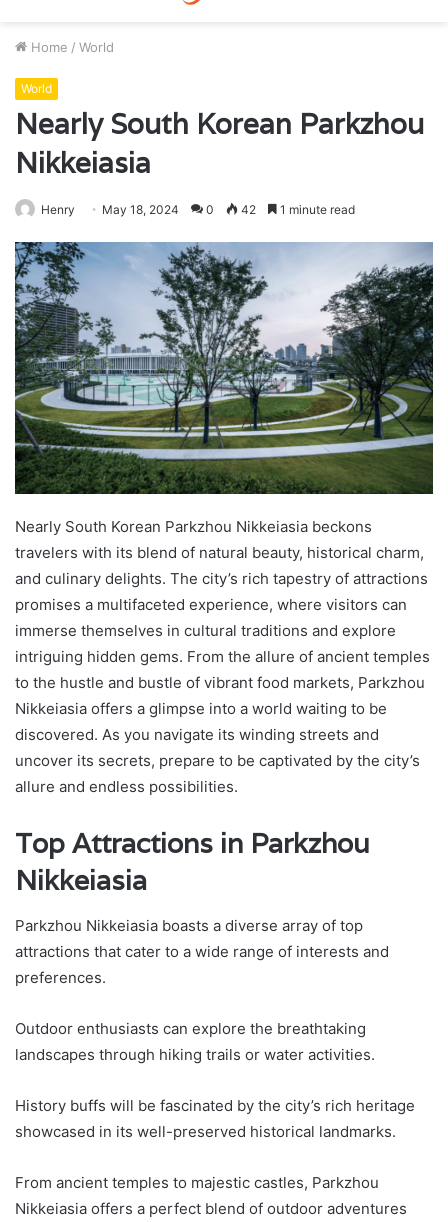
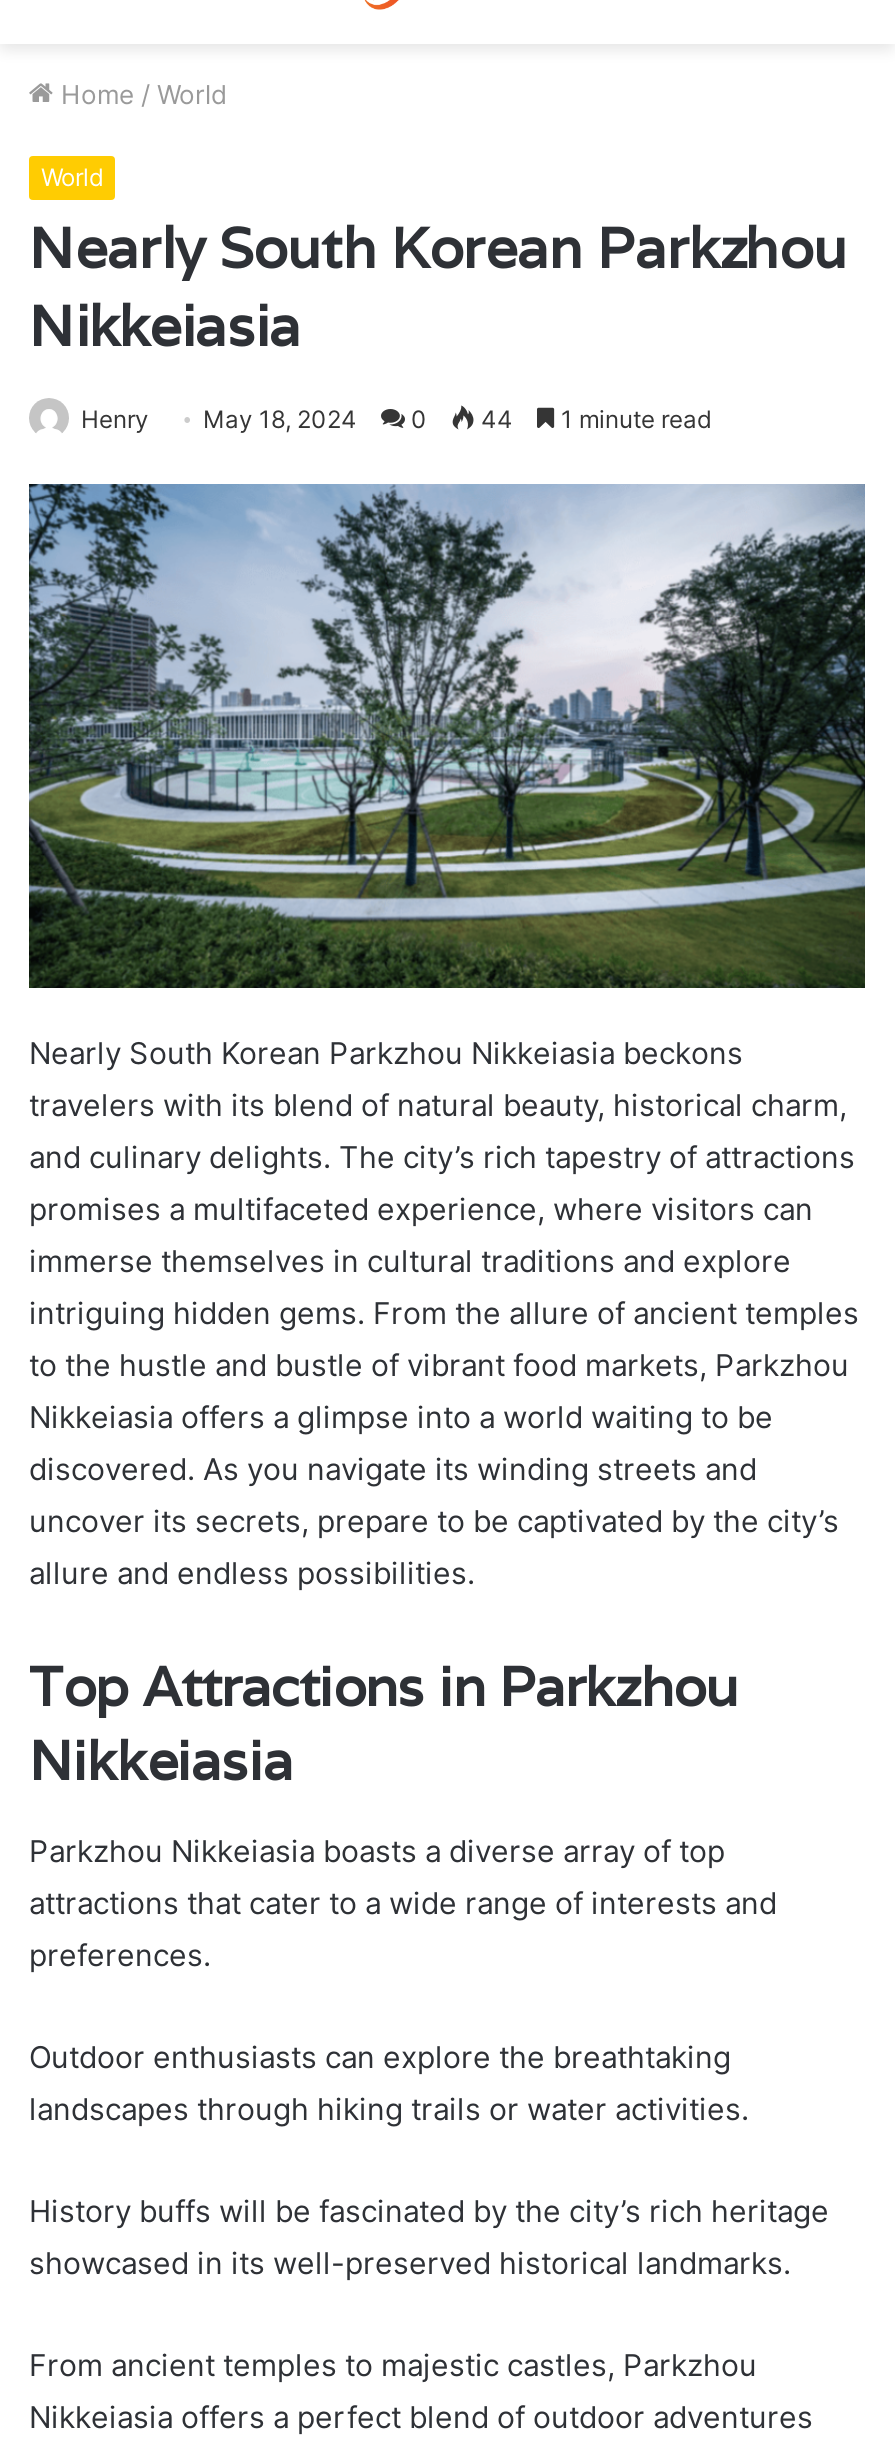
- Henry May 18, 2024 0 42 1 minute read
+ Henry May 18, 2024 0 44 1 minute read
